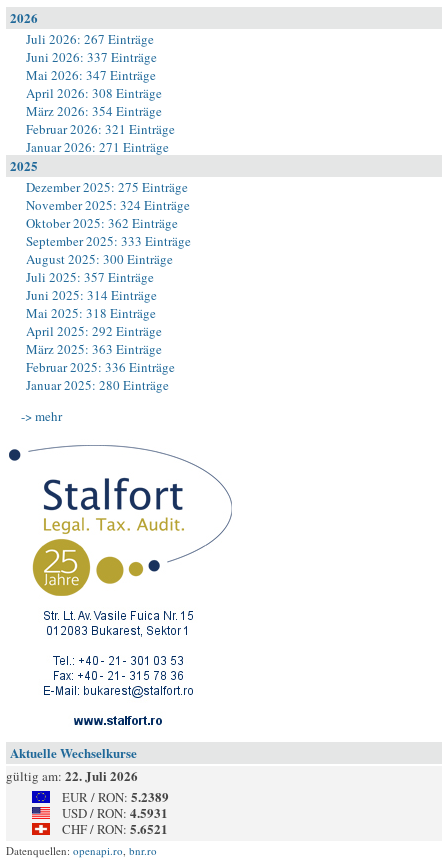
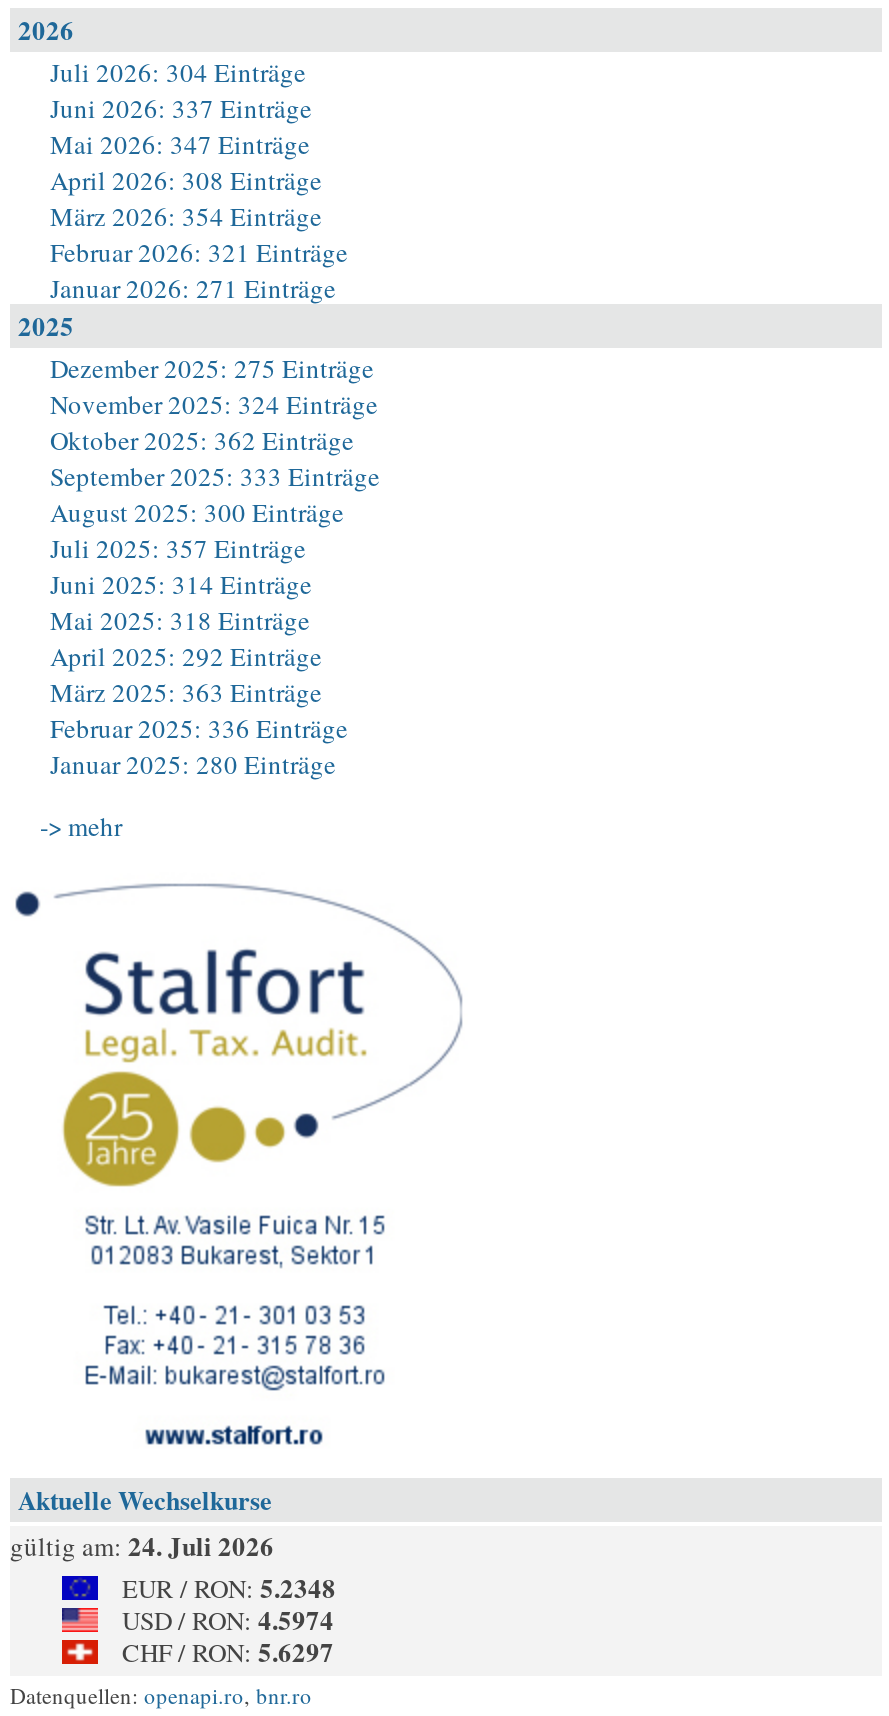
- Juli 2026: 267 Einträge
+ Juli 2026: 304 Einträge

- gültig am: 22. Juli 2026
+ gültig am: 24. Juli 2026

- EUR / RON: 5.2389
+ EUR / RON: 5.2348

- USD / RON: 4.5931
+ USD / RON: 4.5974

- CHF / RON: 5.6521
+ CHF / RON: 5.6297
